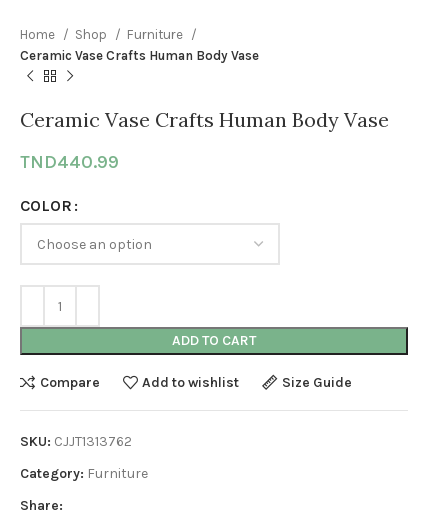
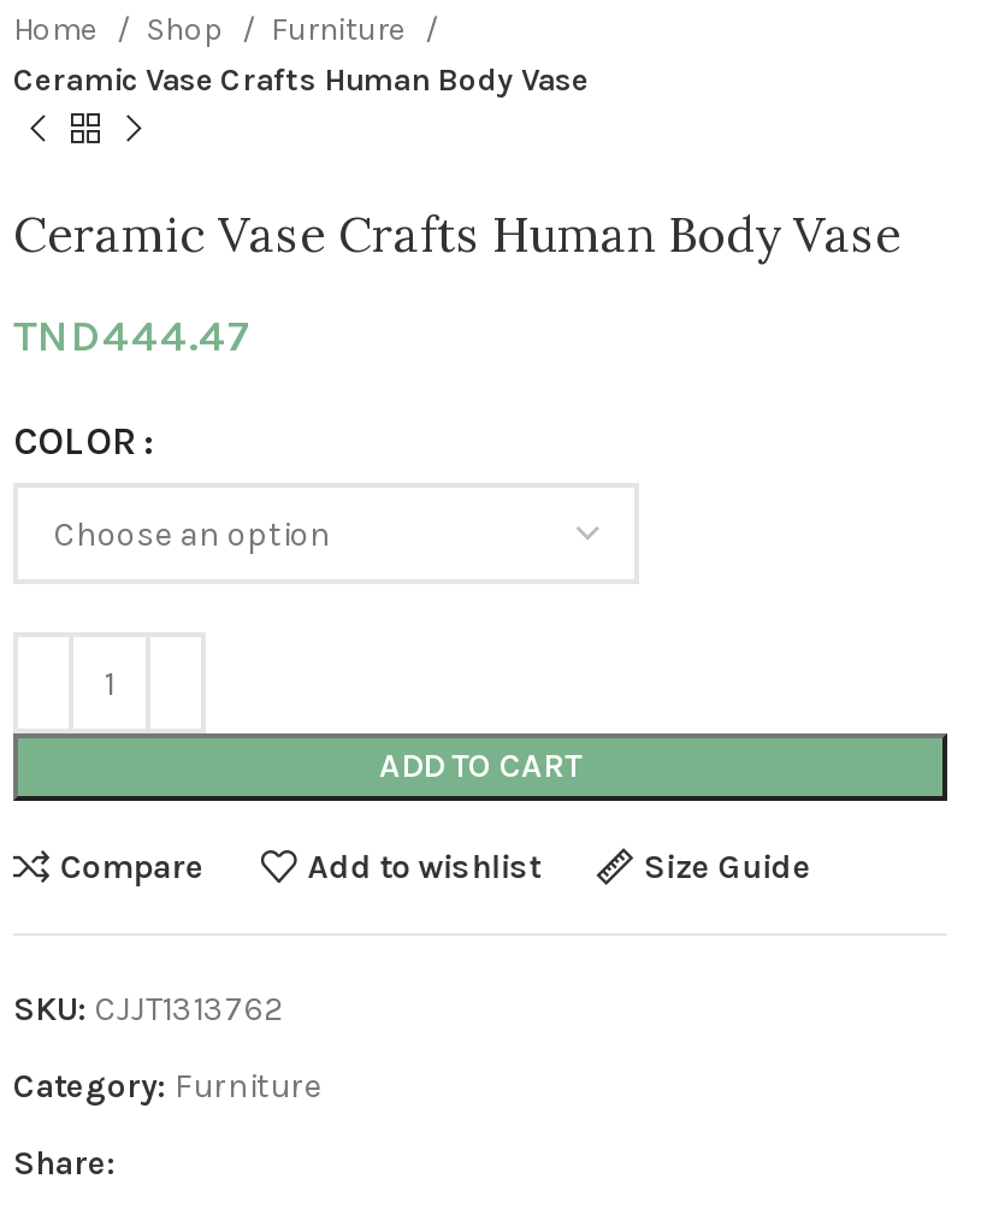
- TND440.99
+ TND444.47
